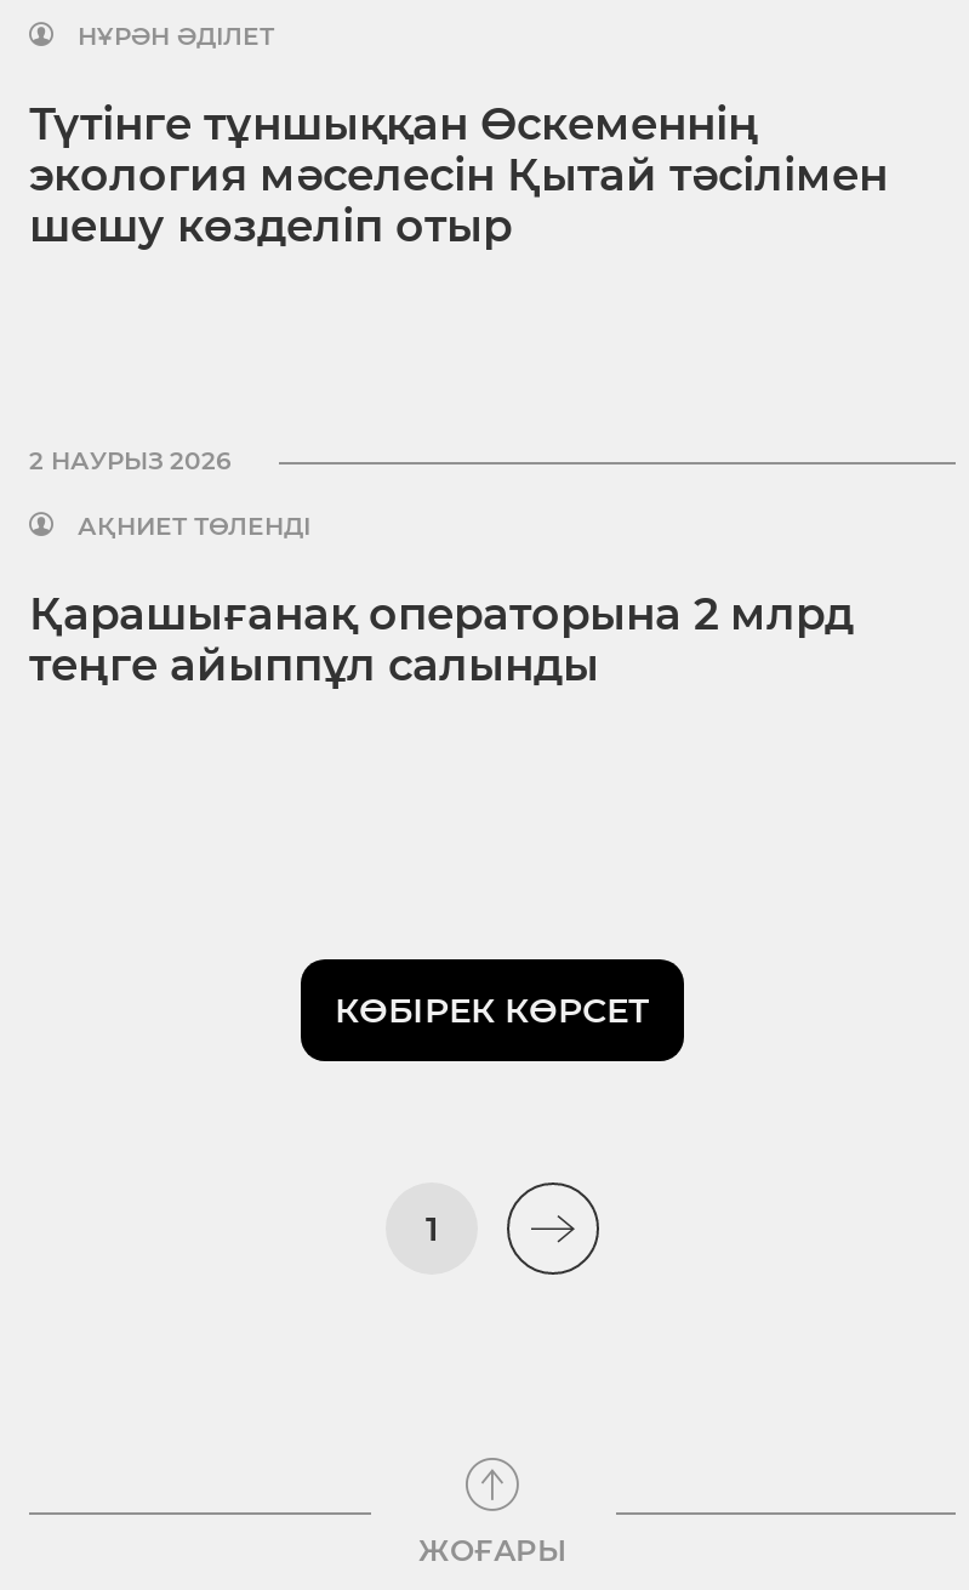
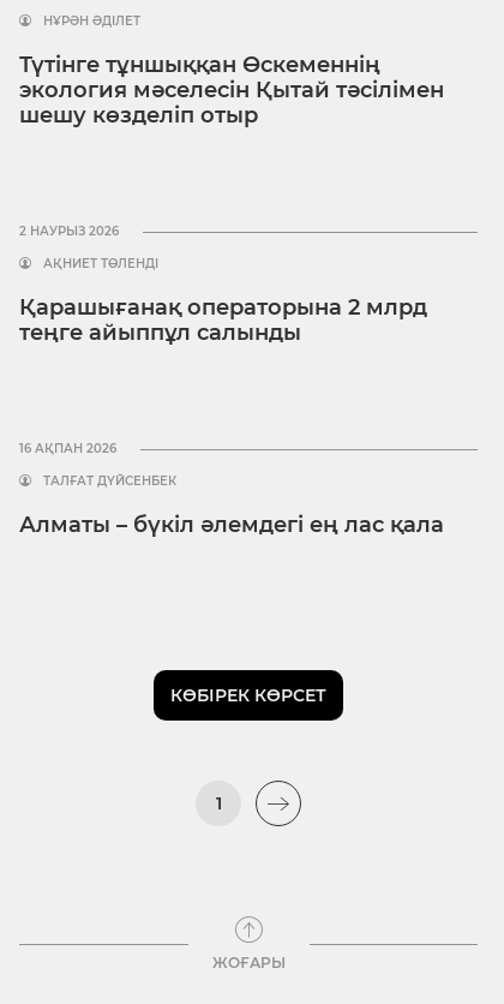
+ 16 АҚПАН 2026
+ ТАЛҒАТ ДҮЙСЕНБЕК
+ Алматы – бүкіл әлемдегі ең лас қала
